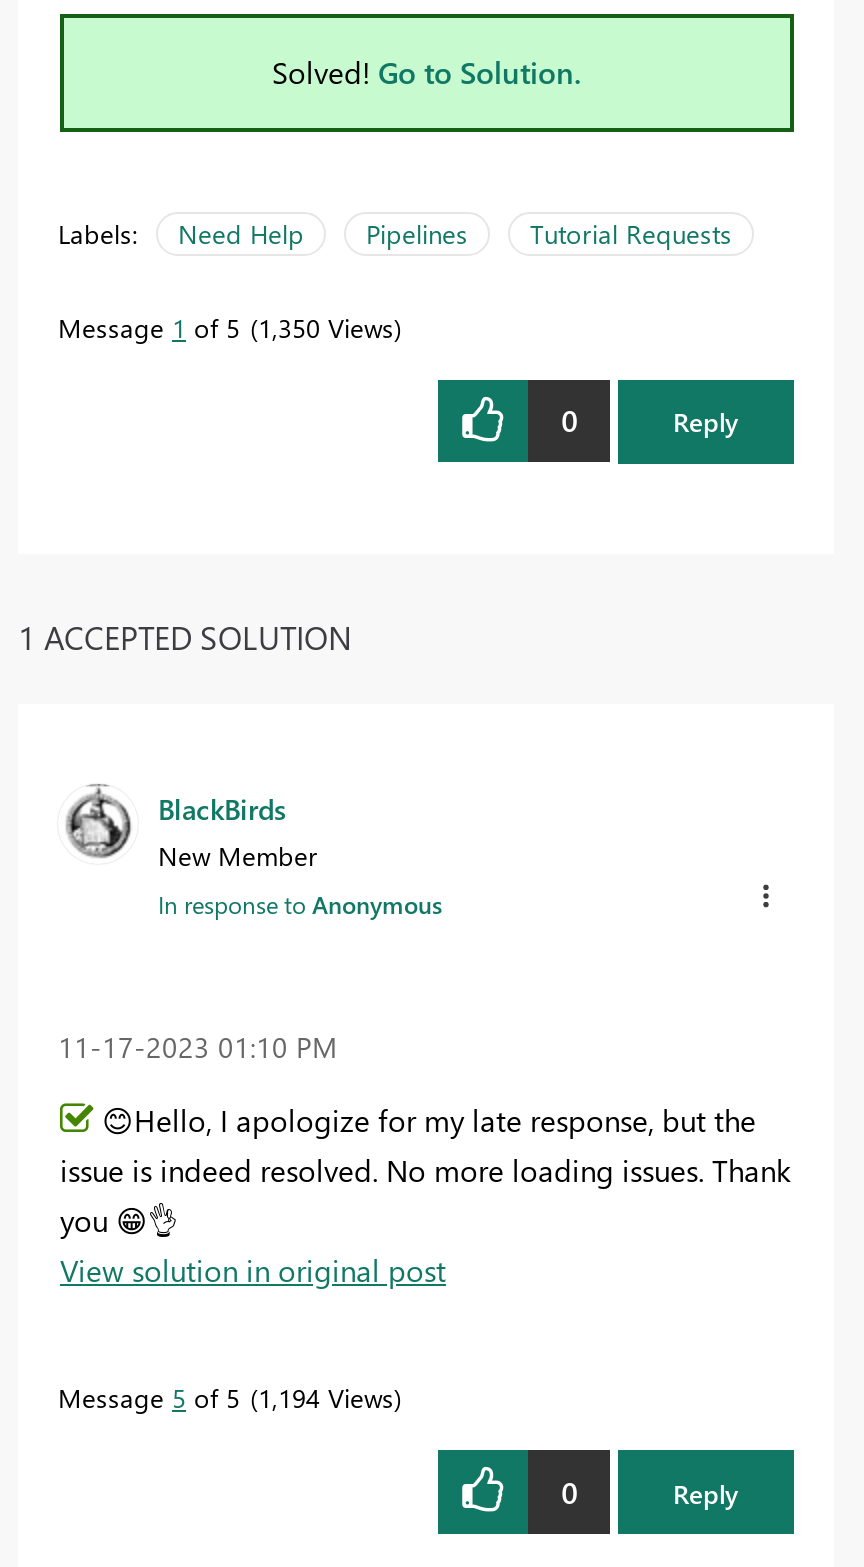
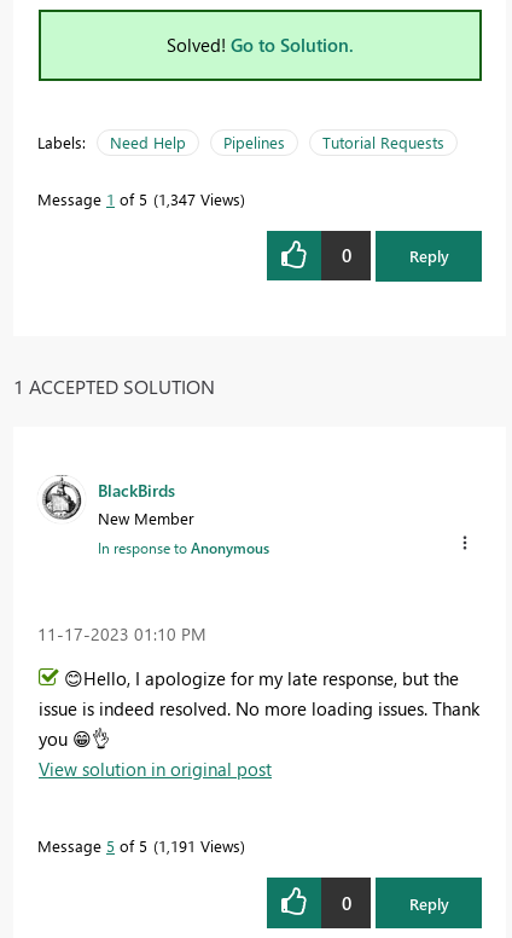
- Message 1 of 5 1,350 Views
+ Message 1 of 5 1,347 Views

- Message 5 of 5 1,194 Views
+ Message 5 of 5 1,191 Views
